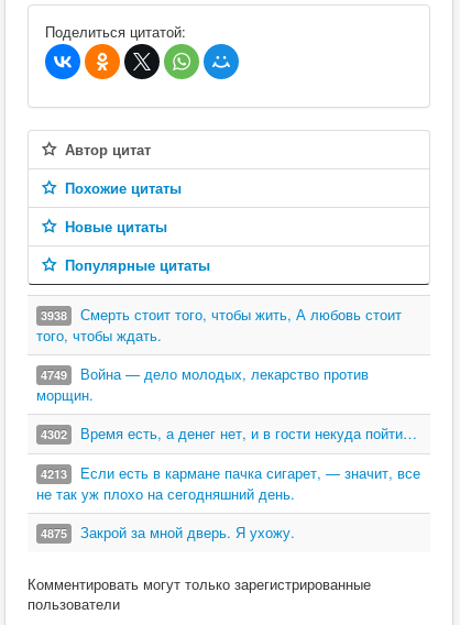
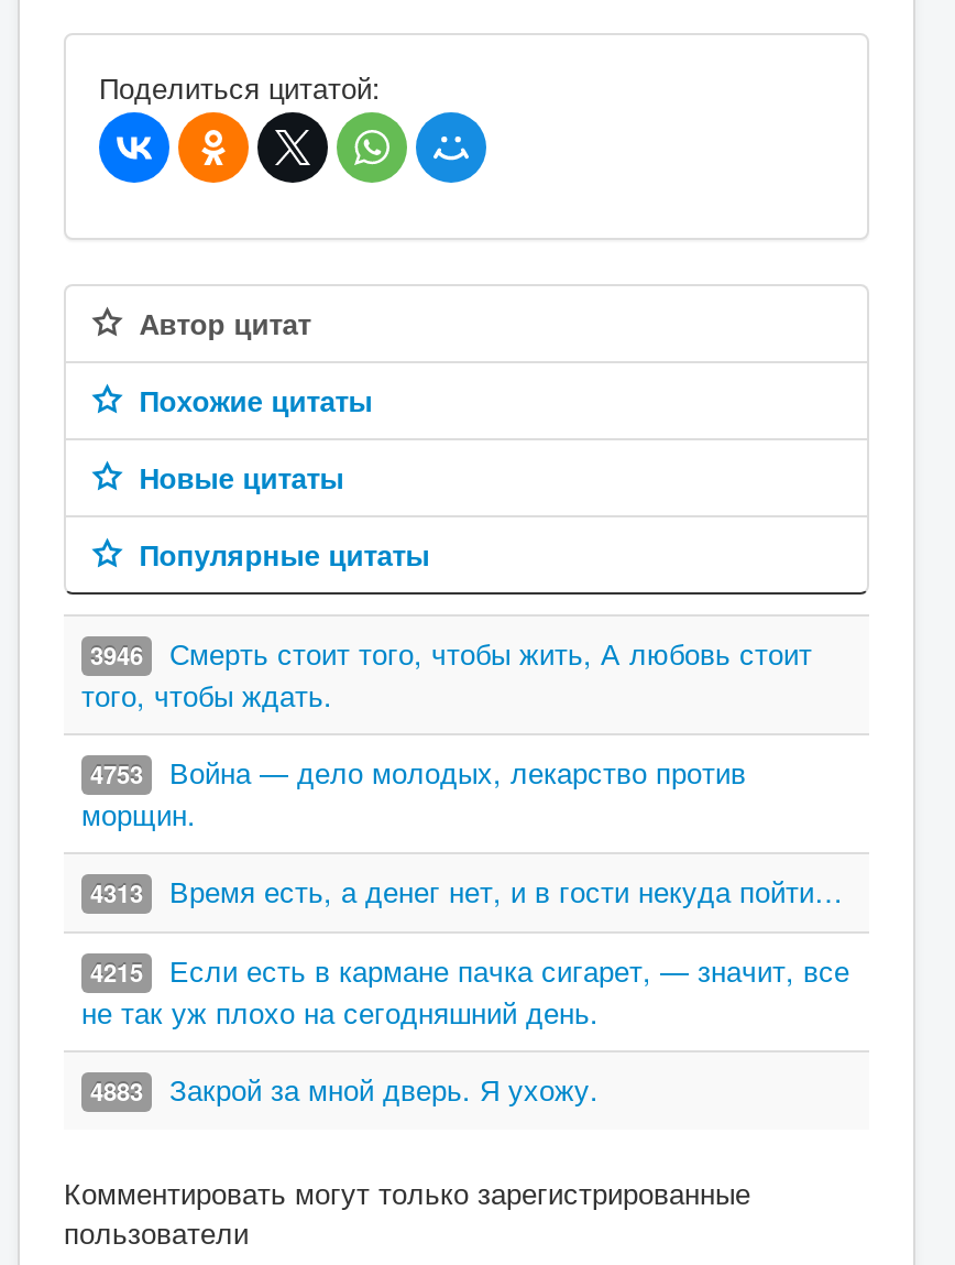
- 3938 Смерть стоит того, чтобы жить, А любовь стоит
+ 3946 Смерть стоит того, чтобы жить, А любовь стоит

- 4749 Война — дело молодых, лекарство против
+ 4753 Война — дело молодых, лекарство против

- 4302 Время есть, а денег нет, и в гости некуда пойти…
+ 4313 Время есть, а денег нет, и в гости некуда пойти…

- 4213 Если есть в кармане пачка сигарет, — значит, все
+ 4215 Если есть в кармане пачка сигарет, — значит, все

- 4875 Закрой за мной дверь. Я ухожу.
+ 4883 Закрой за мной дверь. Я ухожу.
